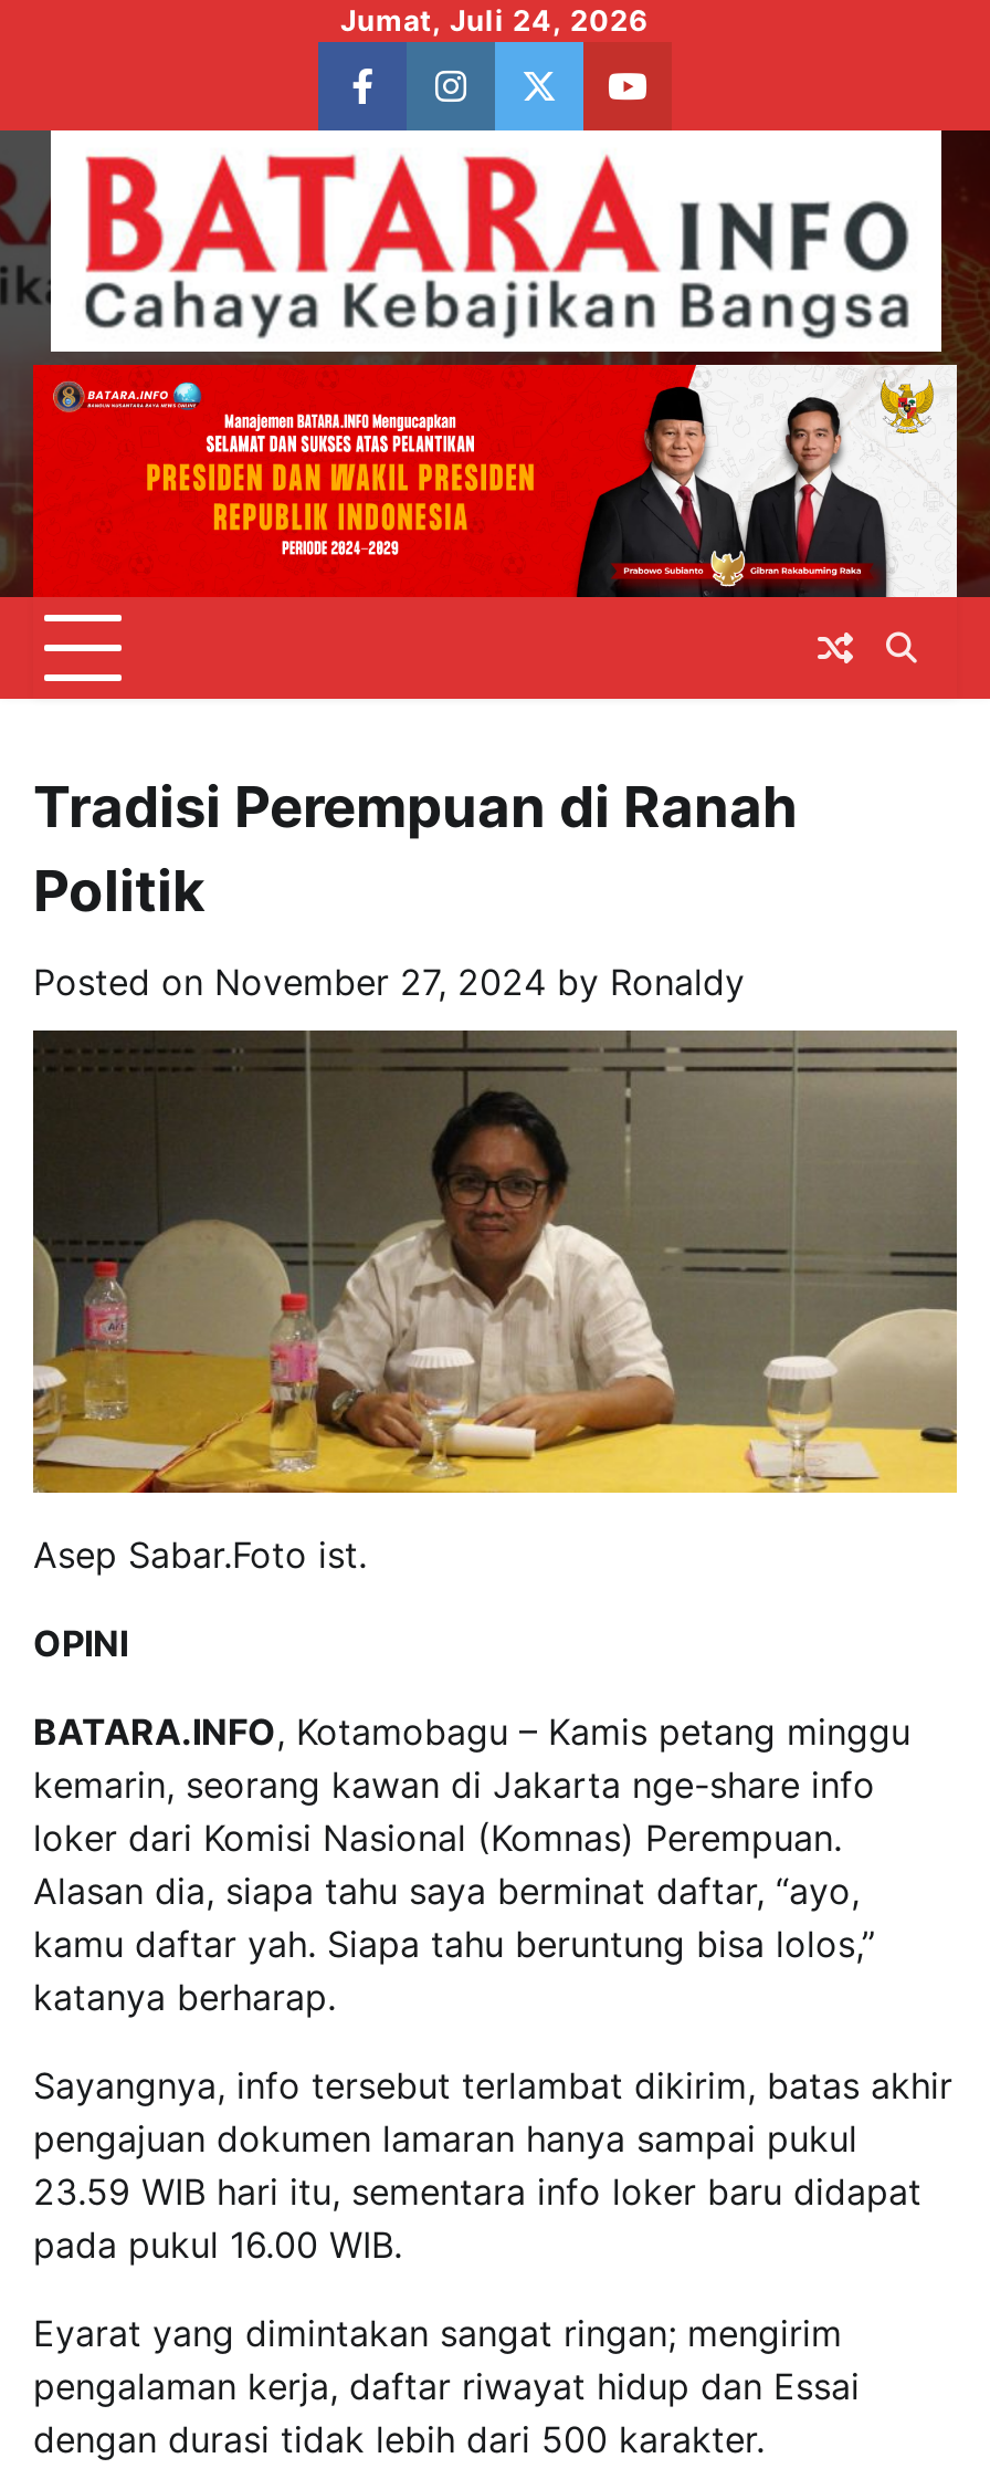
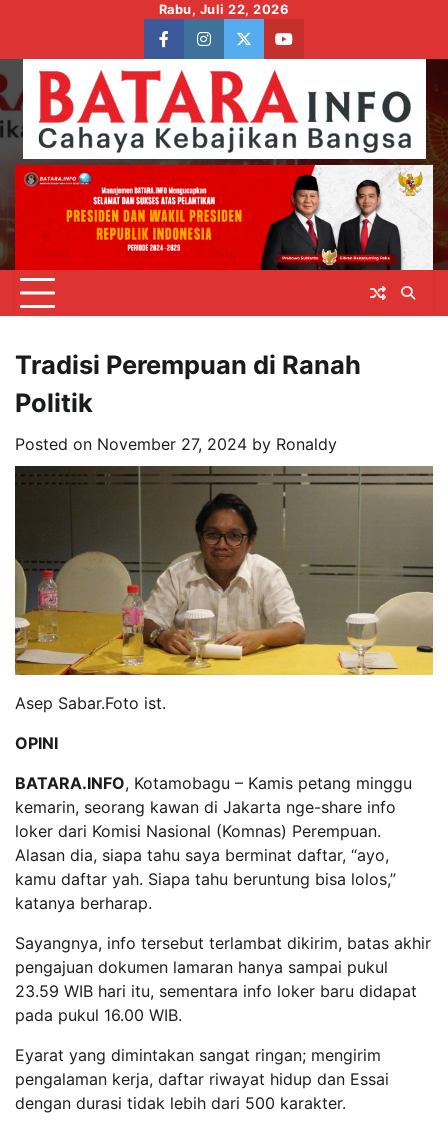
- Jumat, Juli 24, 2026
+ Rabu, Juli 22, 2026
